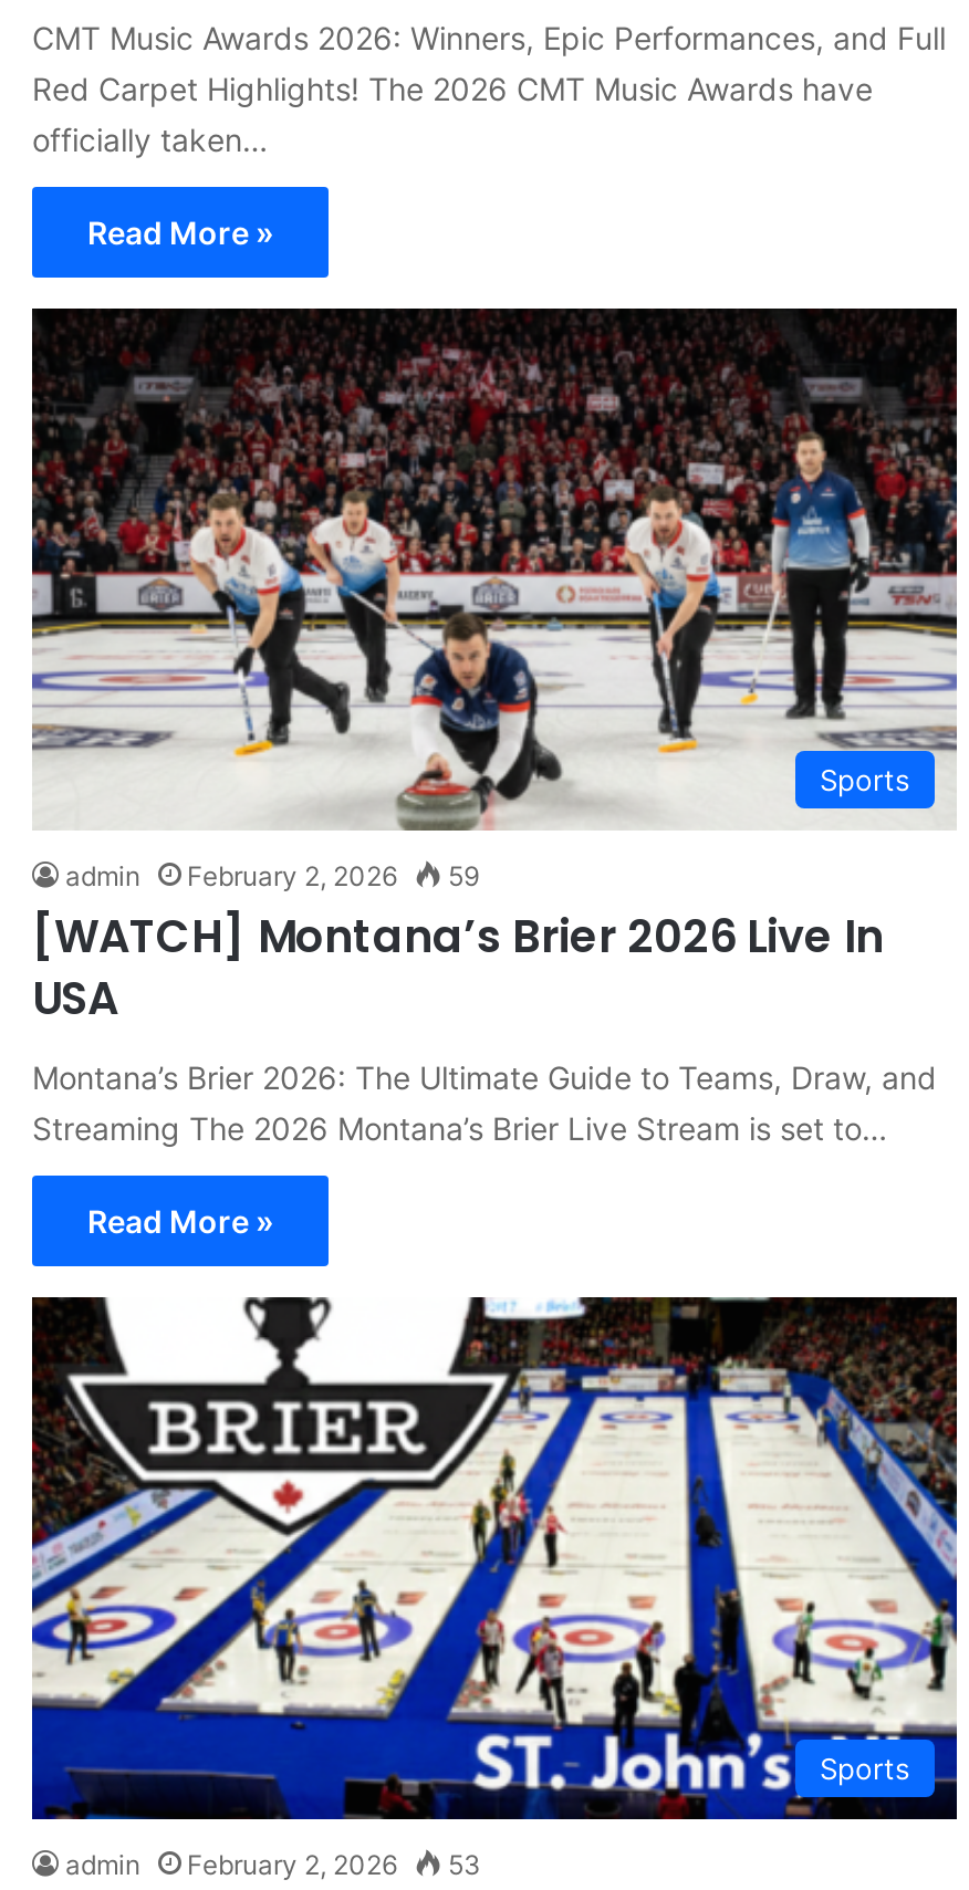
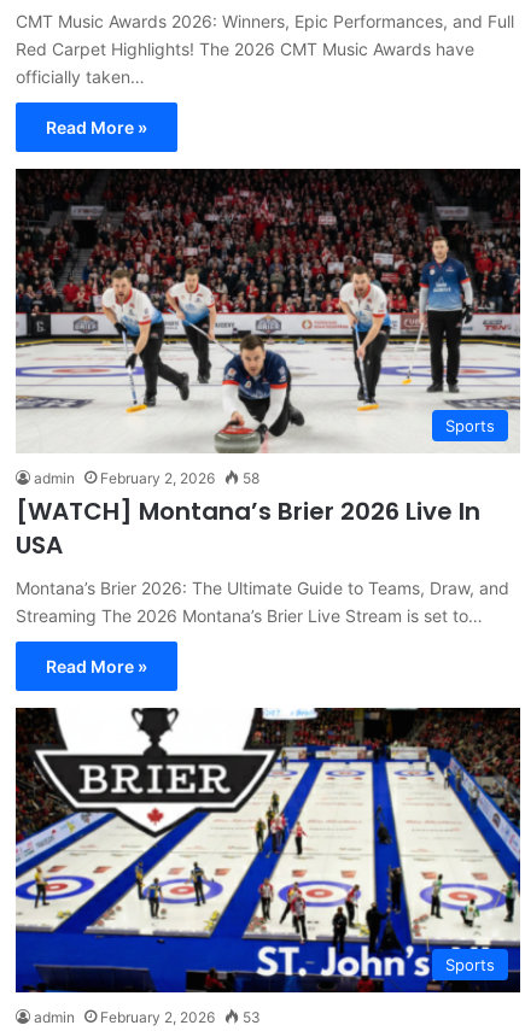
- admin February 2, 2026 59
+ admin February 2, 2026 58
